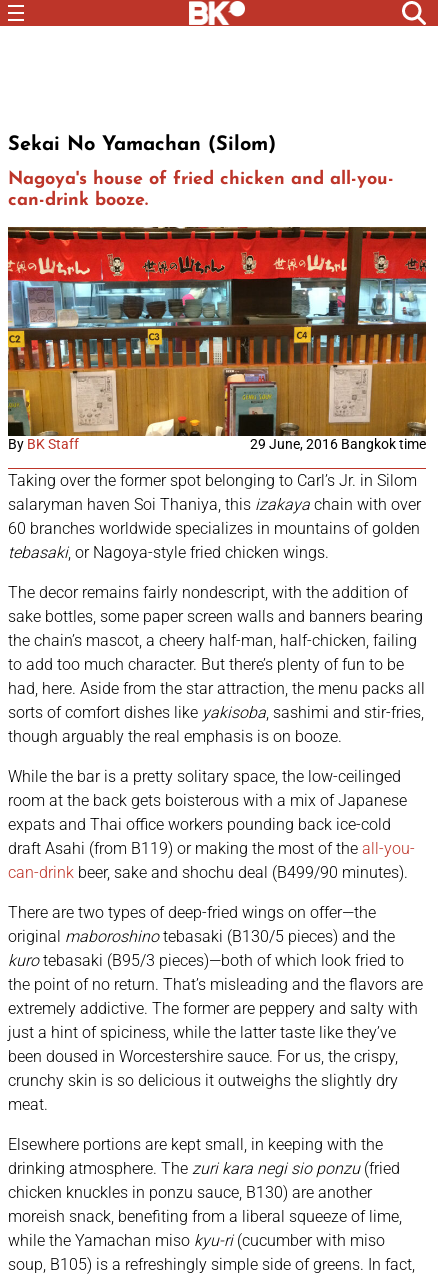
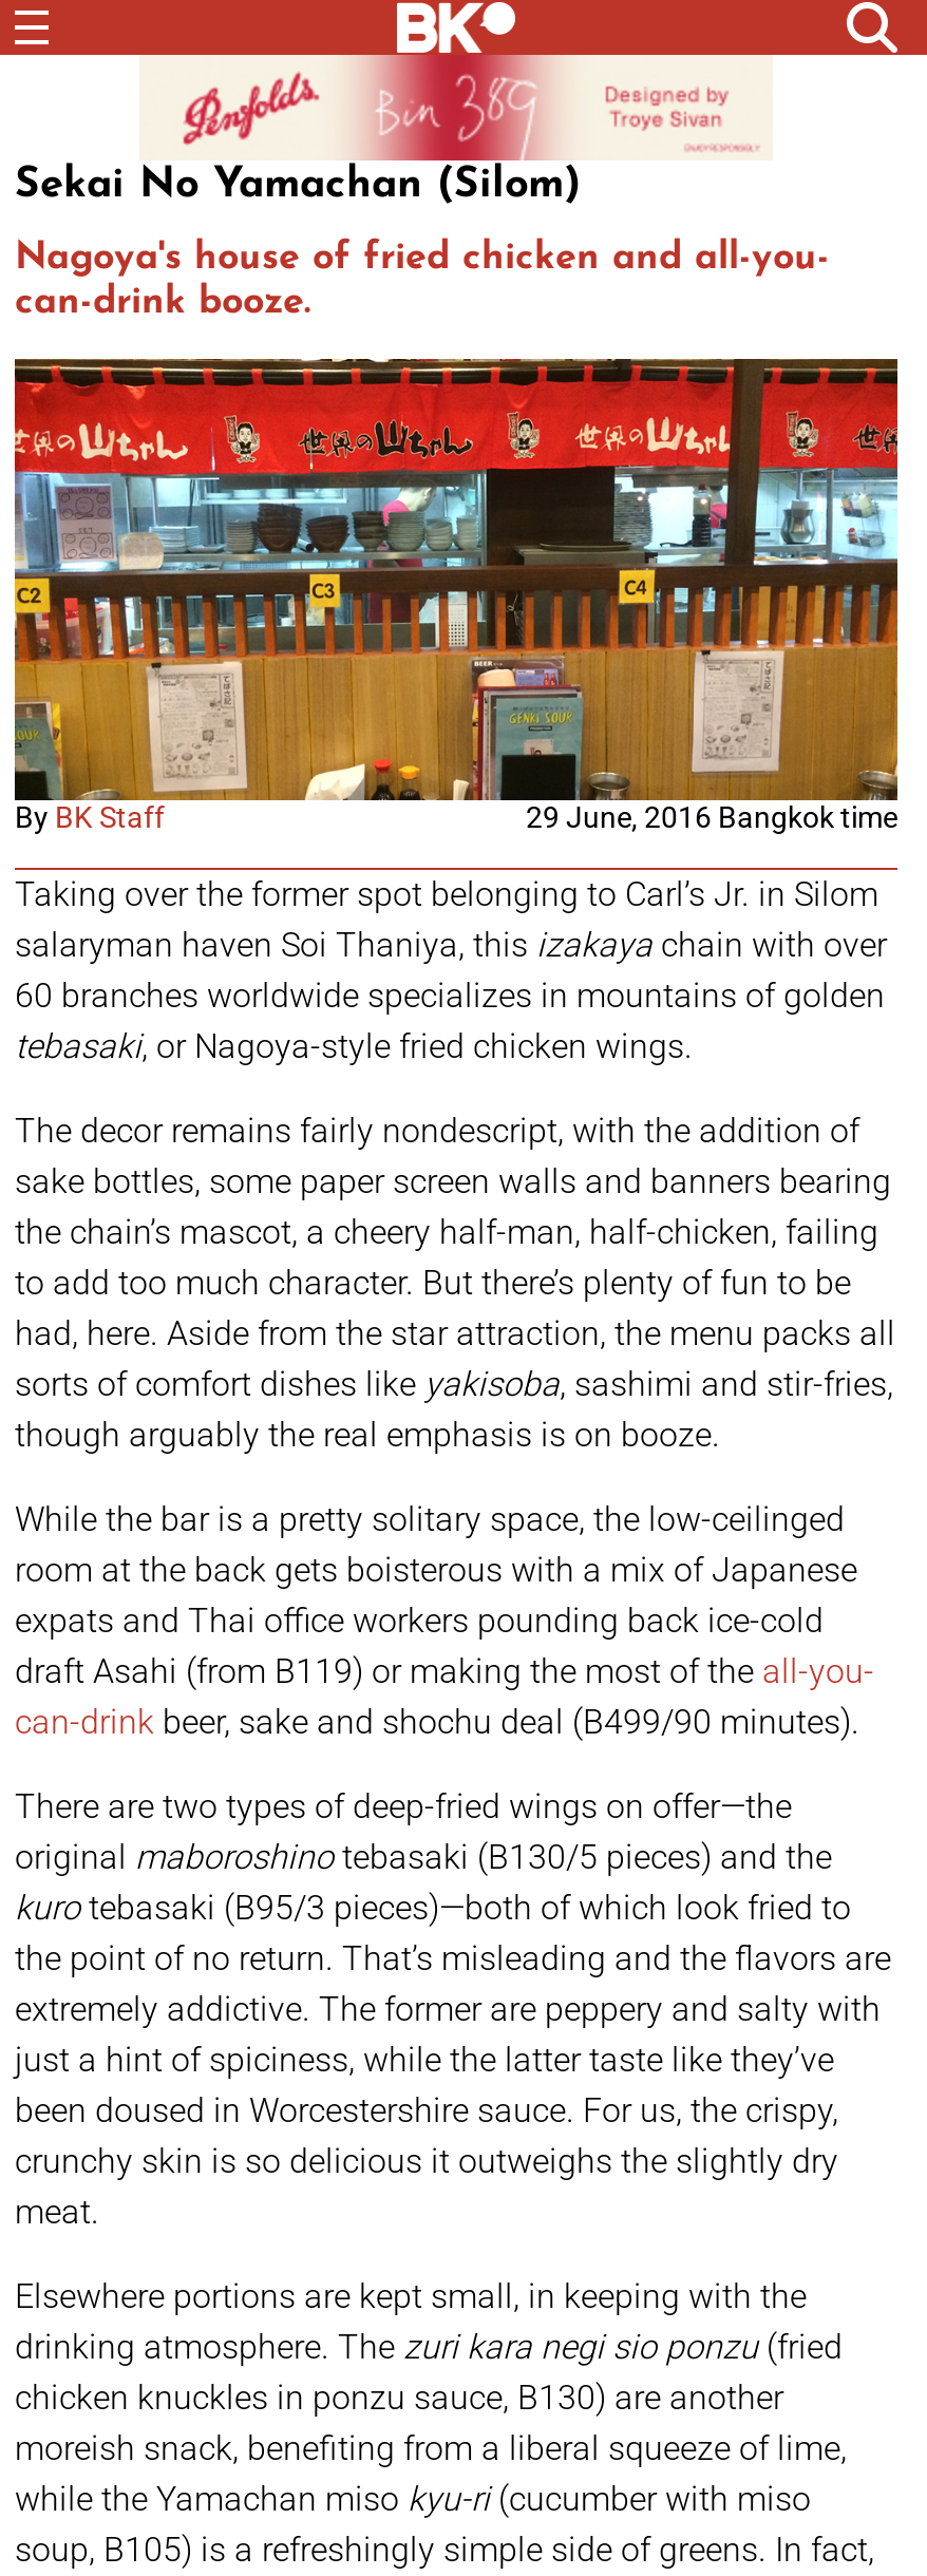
+ [image]
